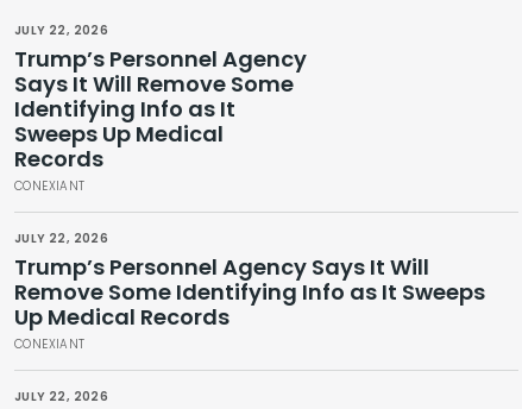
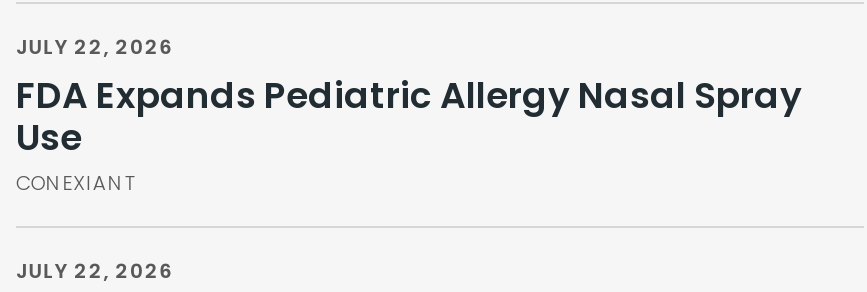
- Trump’s Personnel Agency
- Says It Will Remove Some
- Identifying Info as It
- Sweeps Up Medical
- Records
- CONEXIANT
- JULY 22, 2026
- Trump’s Personnel Agency Says It Will
- Remove Some Identifying Info as It Sweeps
- Up Medical Records
+ FDA Expands Pediatric Allergy Nasal Spray
+ Use
